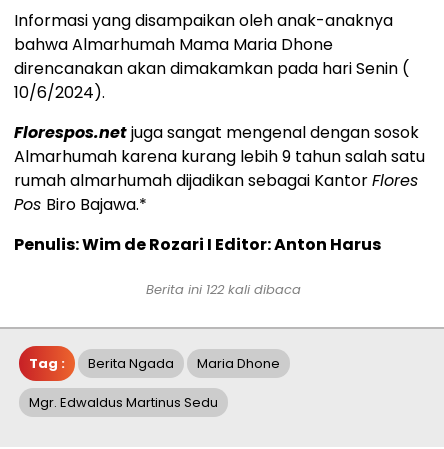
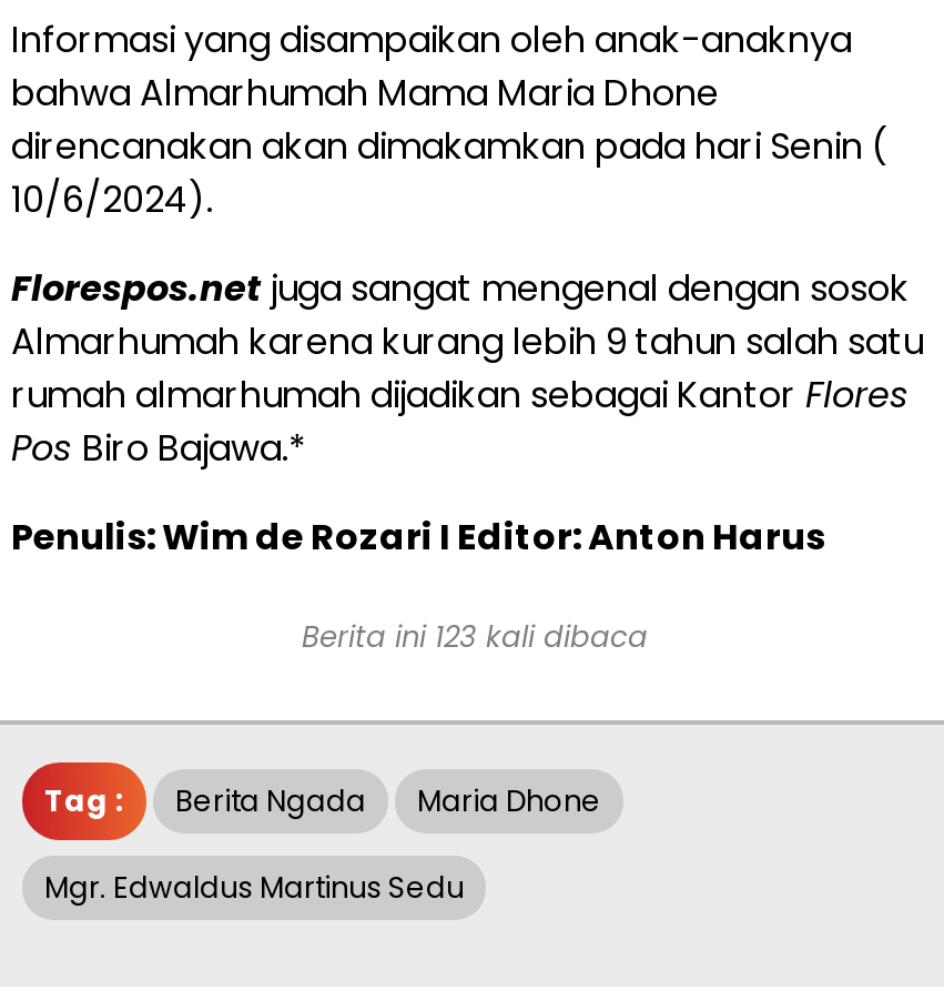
- Berita ini 122 kali dibaca
+ Berita ini 123 kali dibaca
